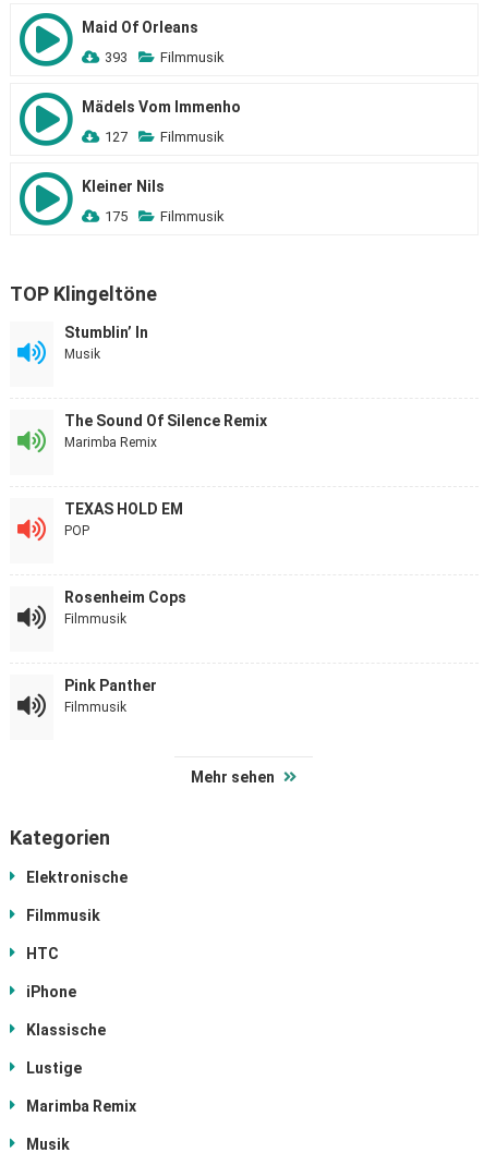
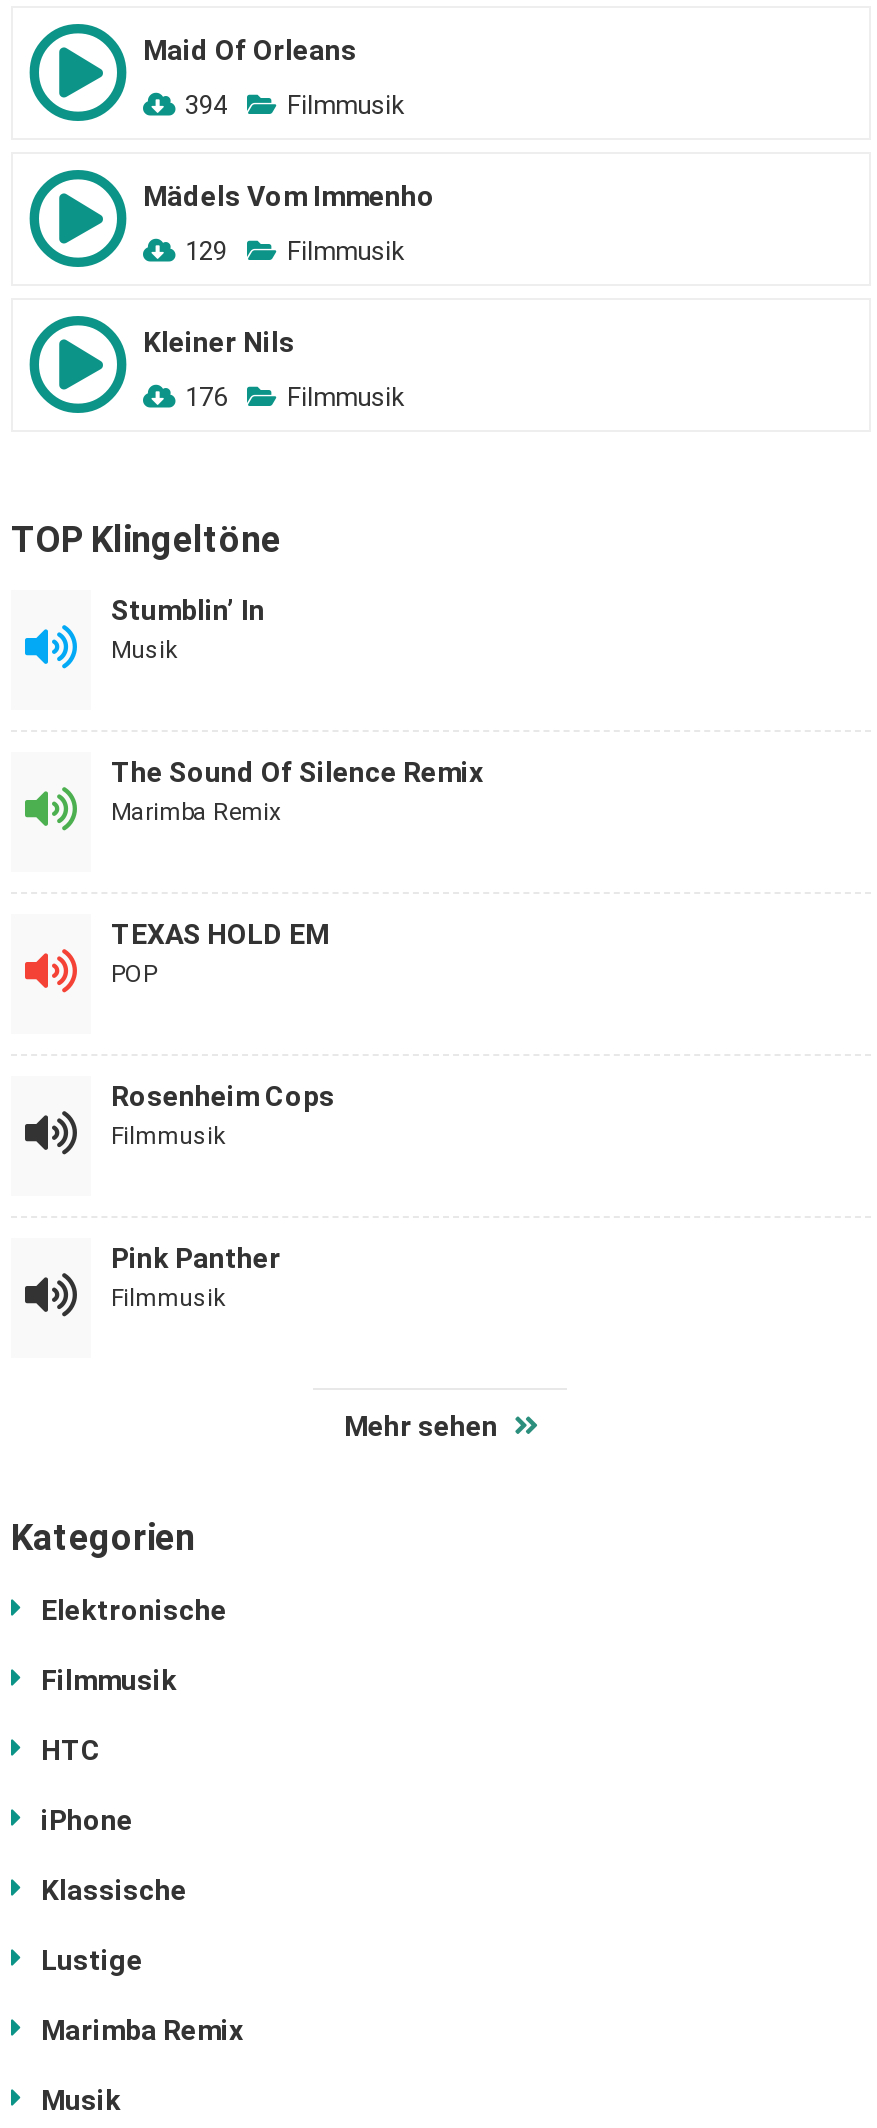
- 393 Filmmusik
+ 394 Filmmusik

- 127 Filmmusik
+ 129 Filmmusik

- 175 Filmmusik
+ 176 Filmmusik
